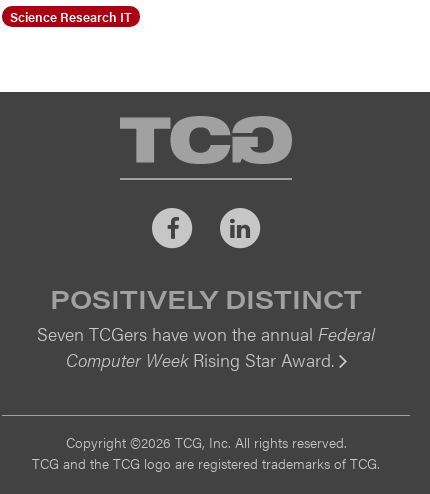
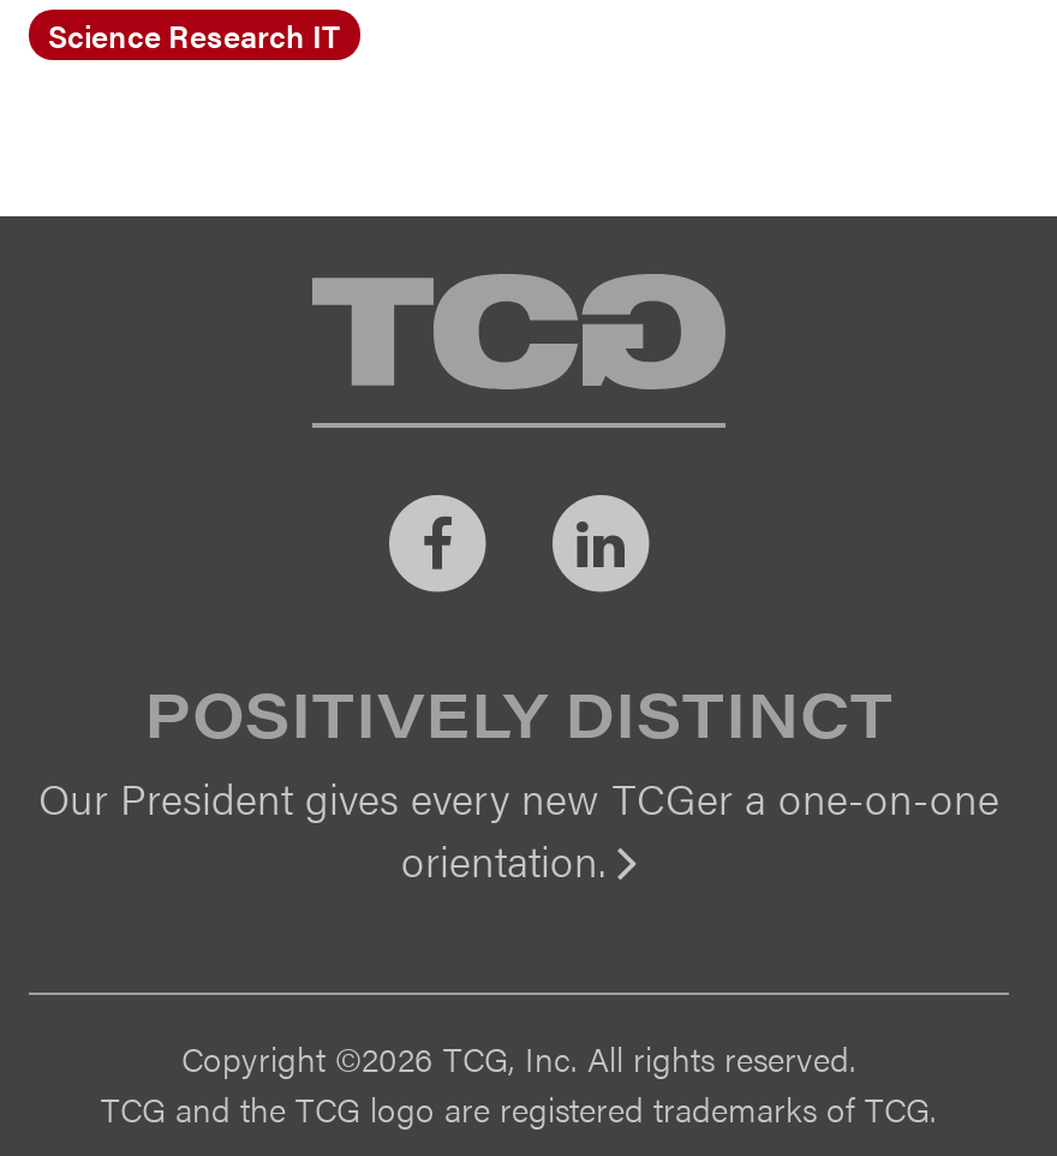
- Seven TCGers have won the annual Federal
- Computer Week Rising Star Award.
+ Our President gives every new TCGer a one-on-one
+ orientation.
